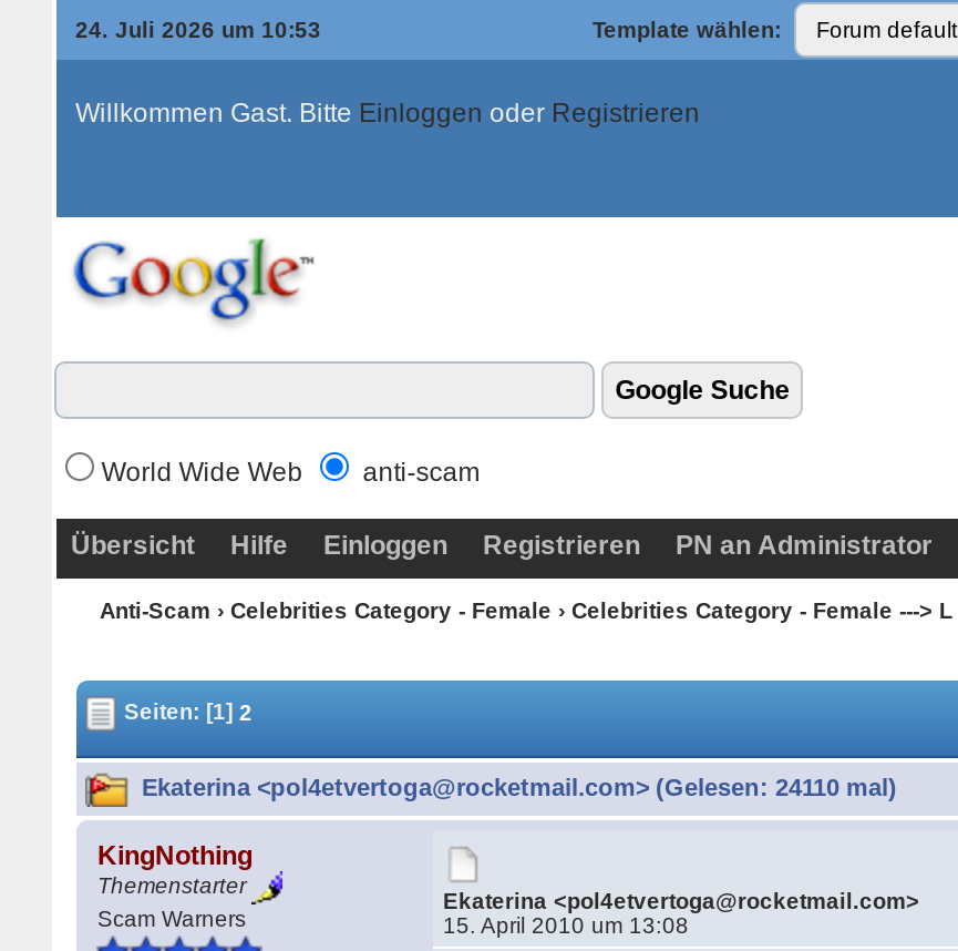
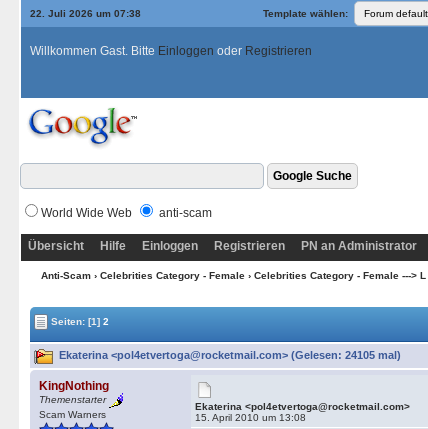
- 24. Juli 2026 um 10:53
+ 22. Juli 2026 um 07:38

- Ekaterina <pol4etvertoga@rocketmail.com> (Gelesen: 24110 mal)
+ Ekaterina <pol4etvertoga@rocketmail.com> (Gelesen: 24105 mal)
